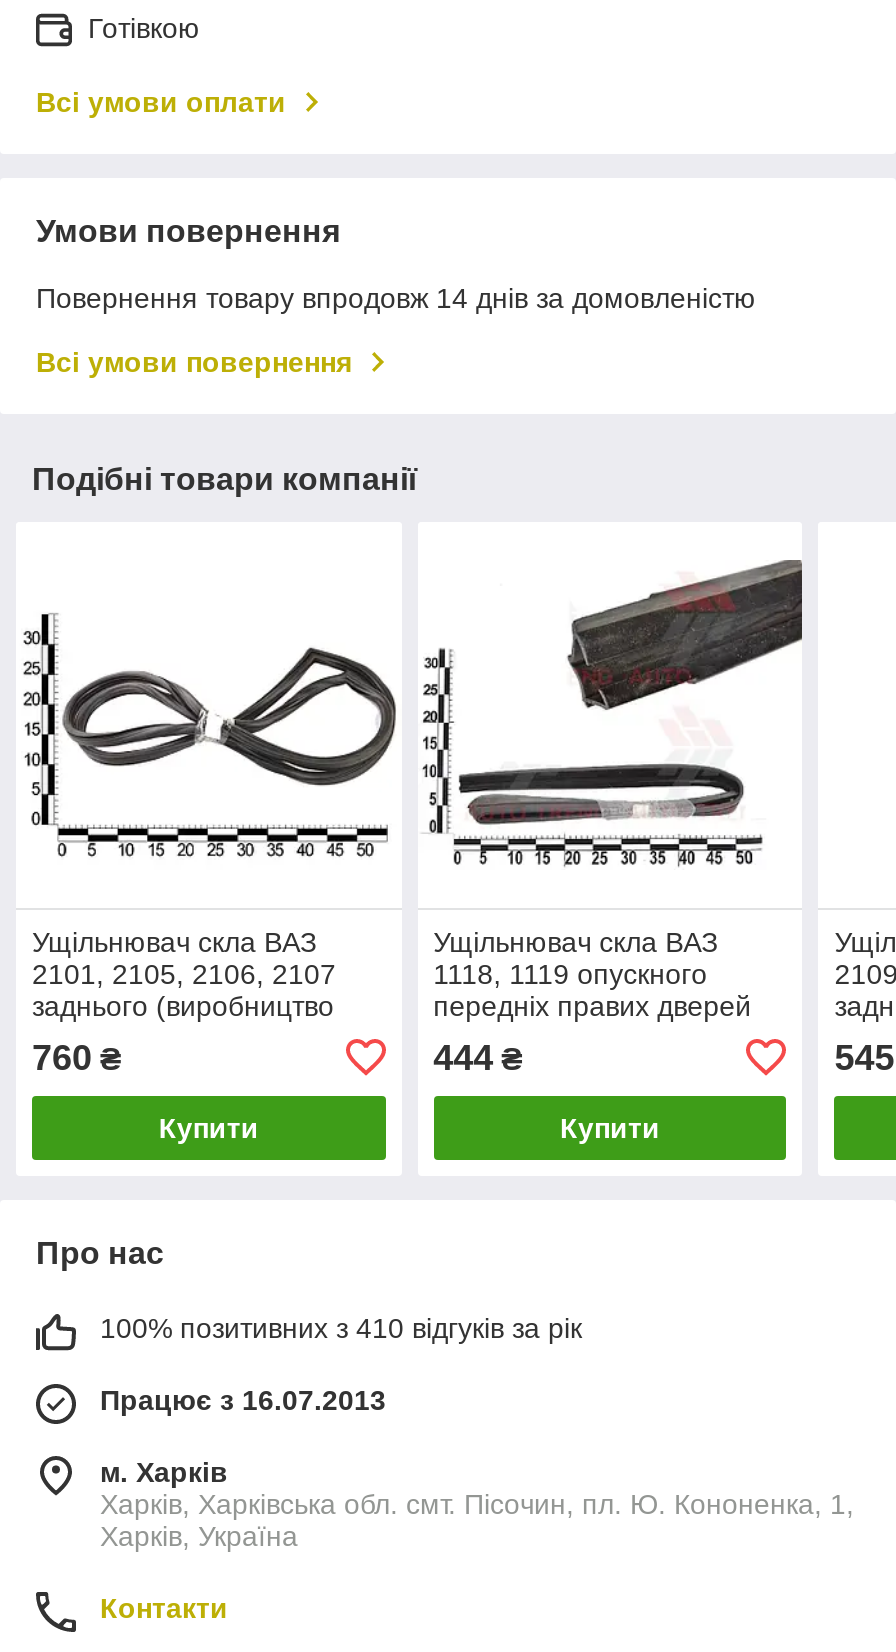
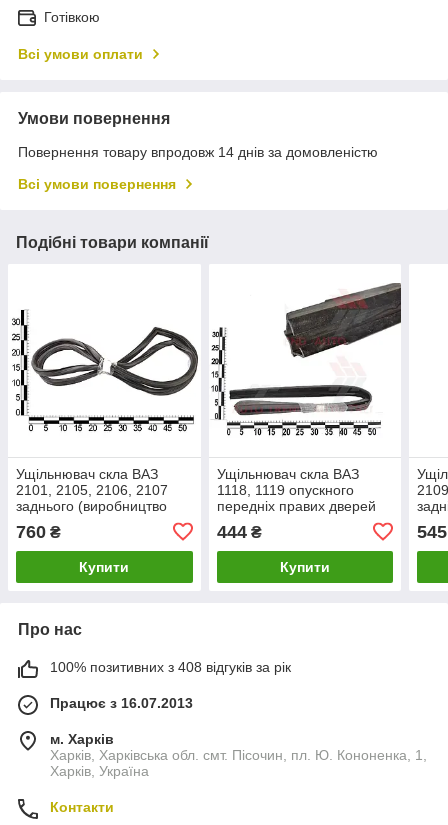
- 100% позитивних з 410 відгуків за рік
+ 100% позитивних з 408 відгуків за рік
